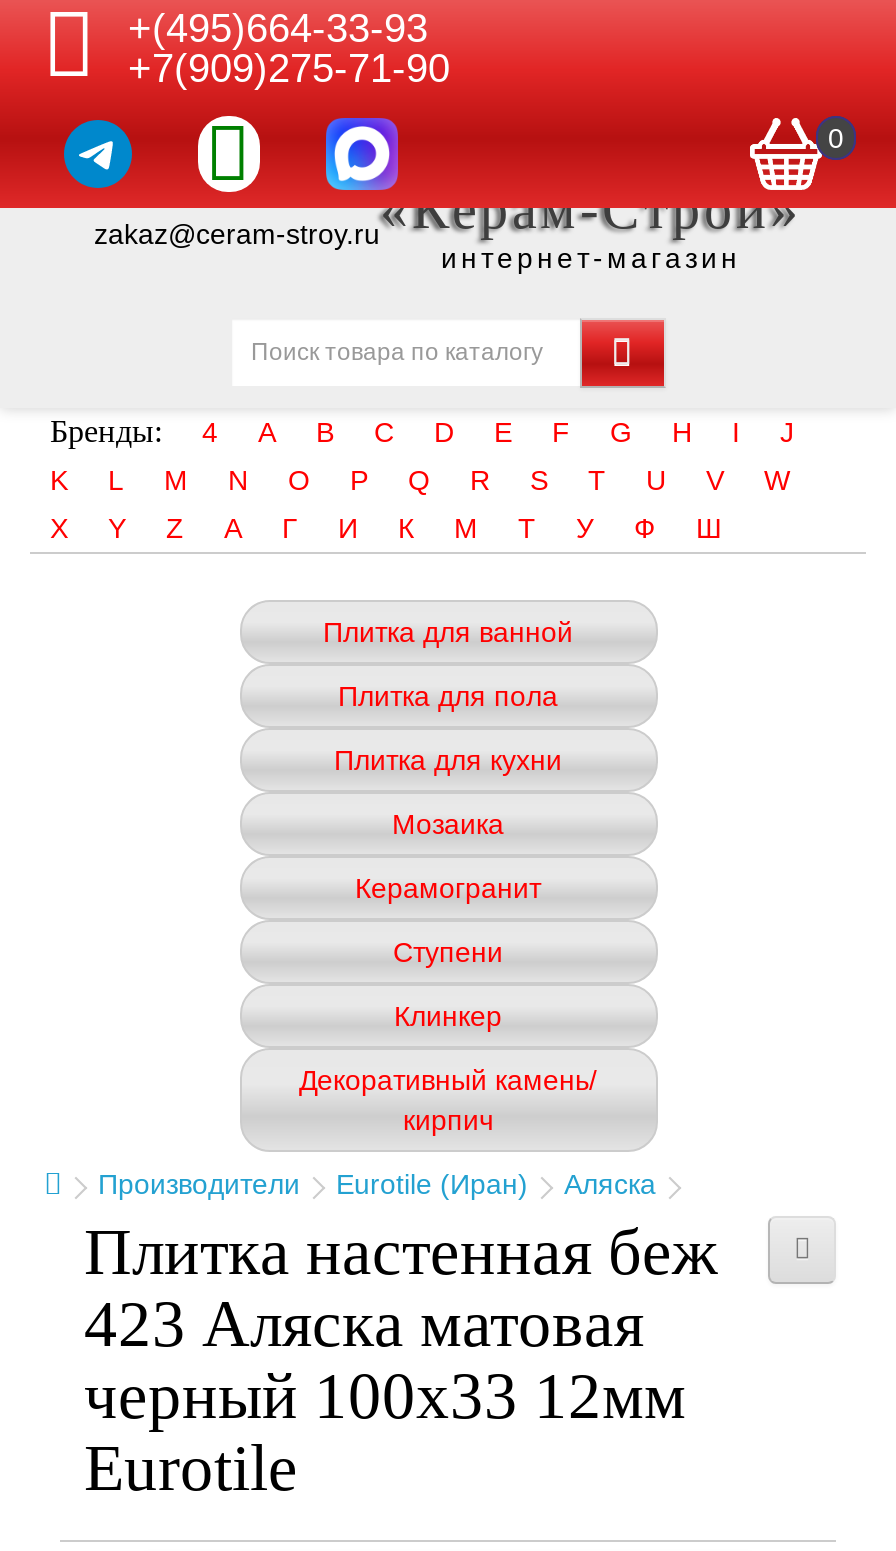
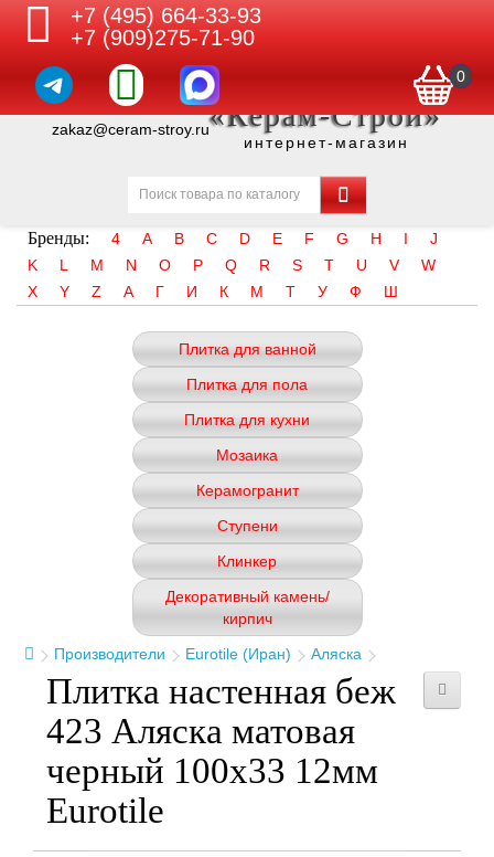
- +(495)664-33-93
- +7(909)275-71-90
+ +7 (495) 664-33-93
+ +7 (909)275-71-90
